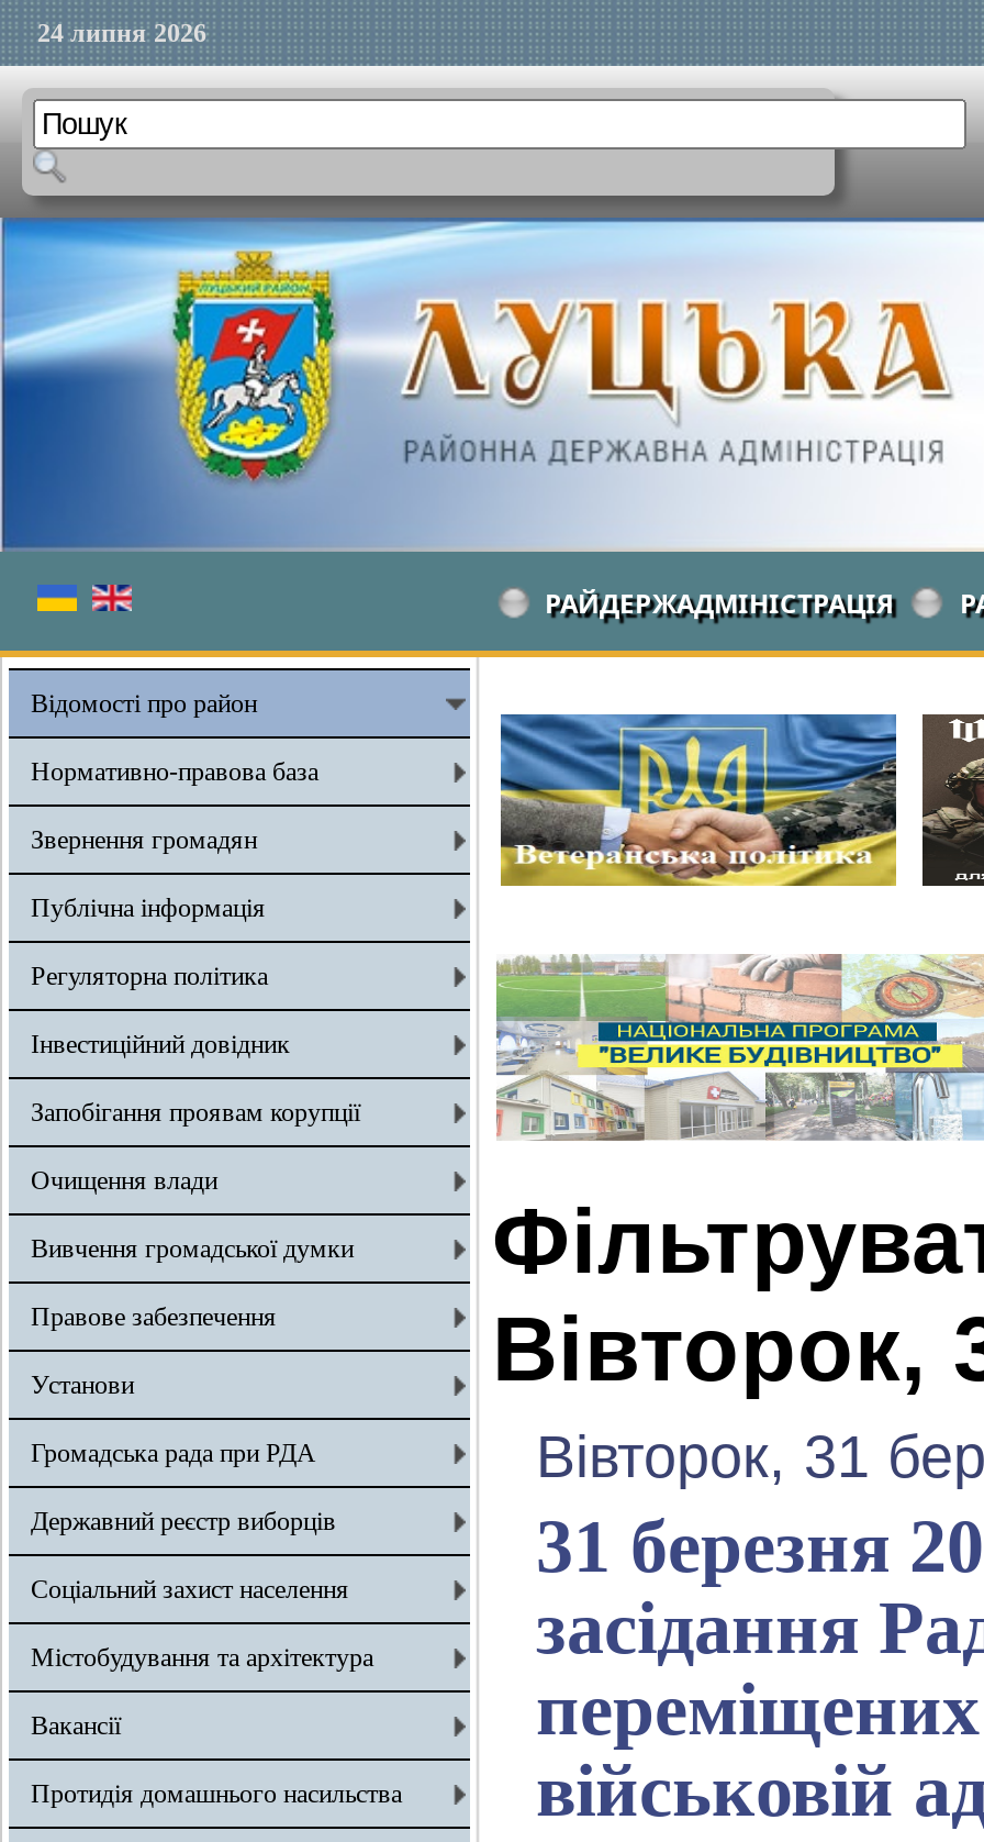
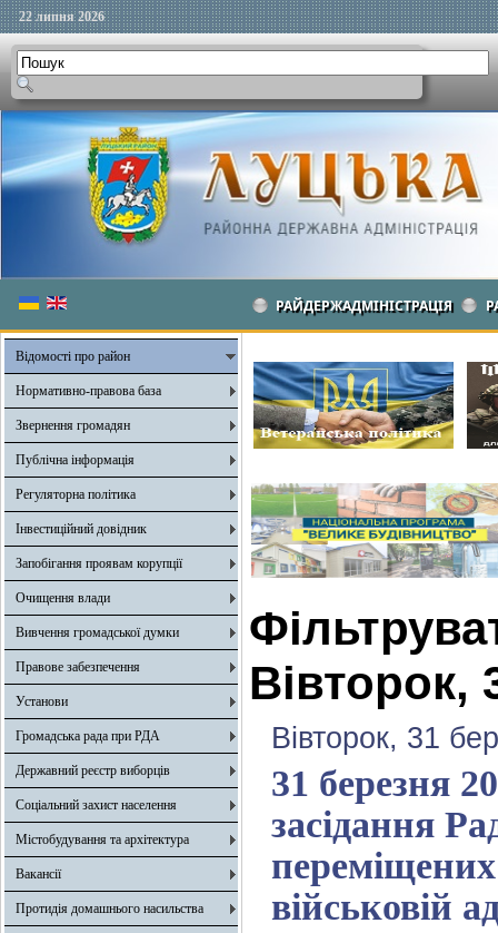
- 24 липня 2026
+ 22 липня 2026
